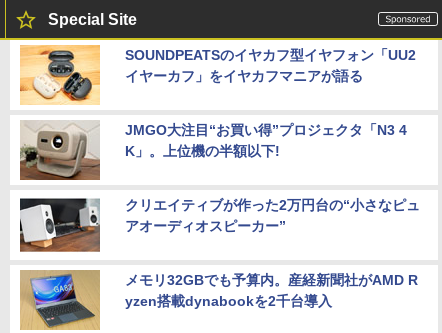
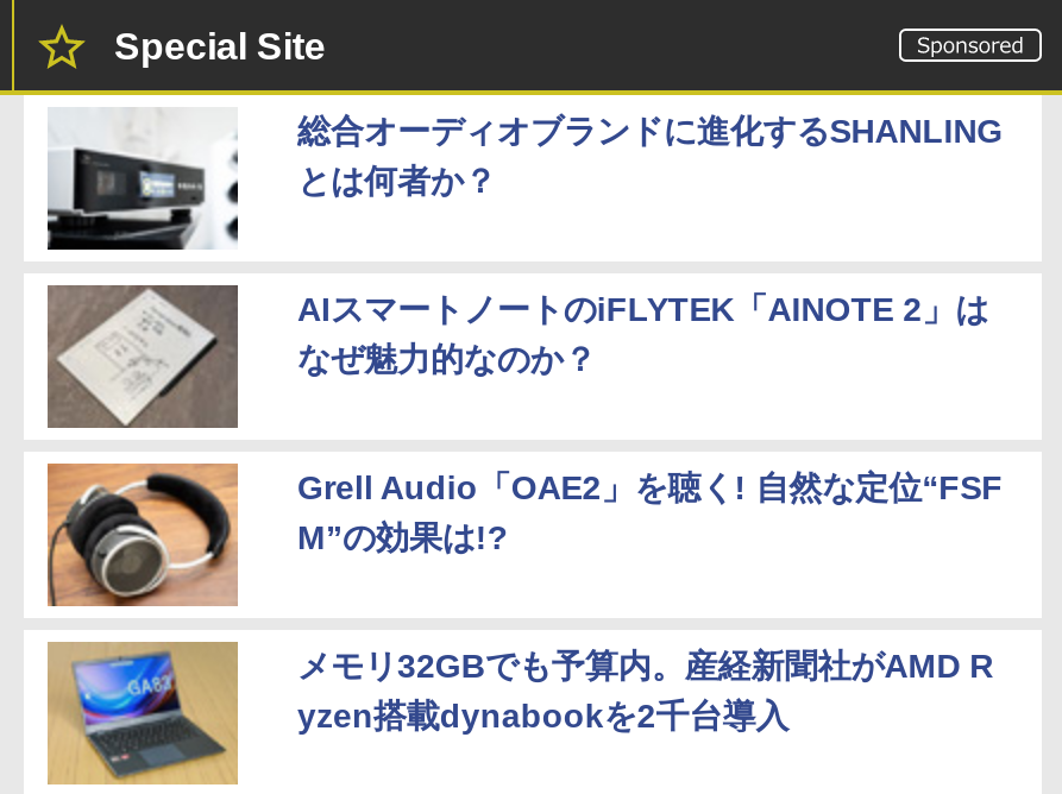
- [image]
- SOUNDPEATSのイヤカフ型イヤフォン「UU2
- イヤーカフ」をイヤカフマニアが語る
+ [image]
+ 総合オーディオブランドに進化するSHANLING
+ とは何者か？

- [image]
- JMGO大注目“お買い得”プロジェクタ「N3 4
- K」。上位機の半額以下!
+ [image]
+ AIスマートノートのiFLYTEK「AINOTE 2」は
+ なぜ魅力的なのか？

- [image]
- クリエイティブが作った2万円台の“小さなピュ
- アオーディオスピーカー”
+ [image]
+ Grell Audio「OAE2」を聴く! 自然な定位“FSF
+ M”の効果は!?
